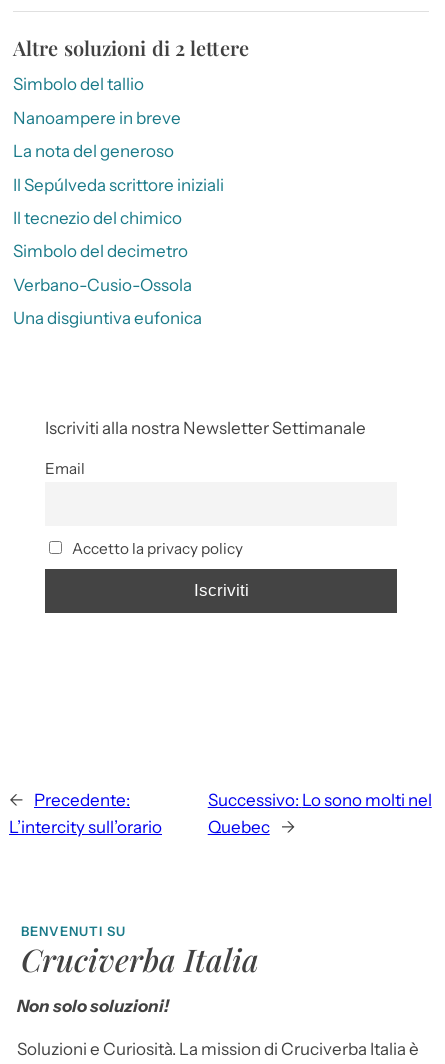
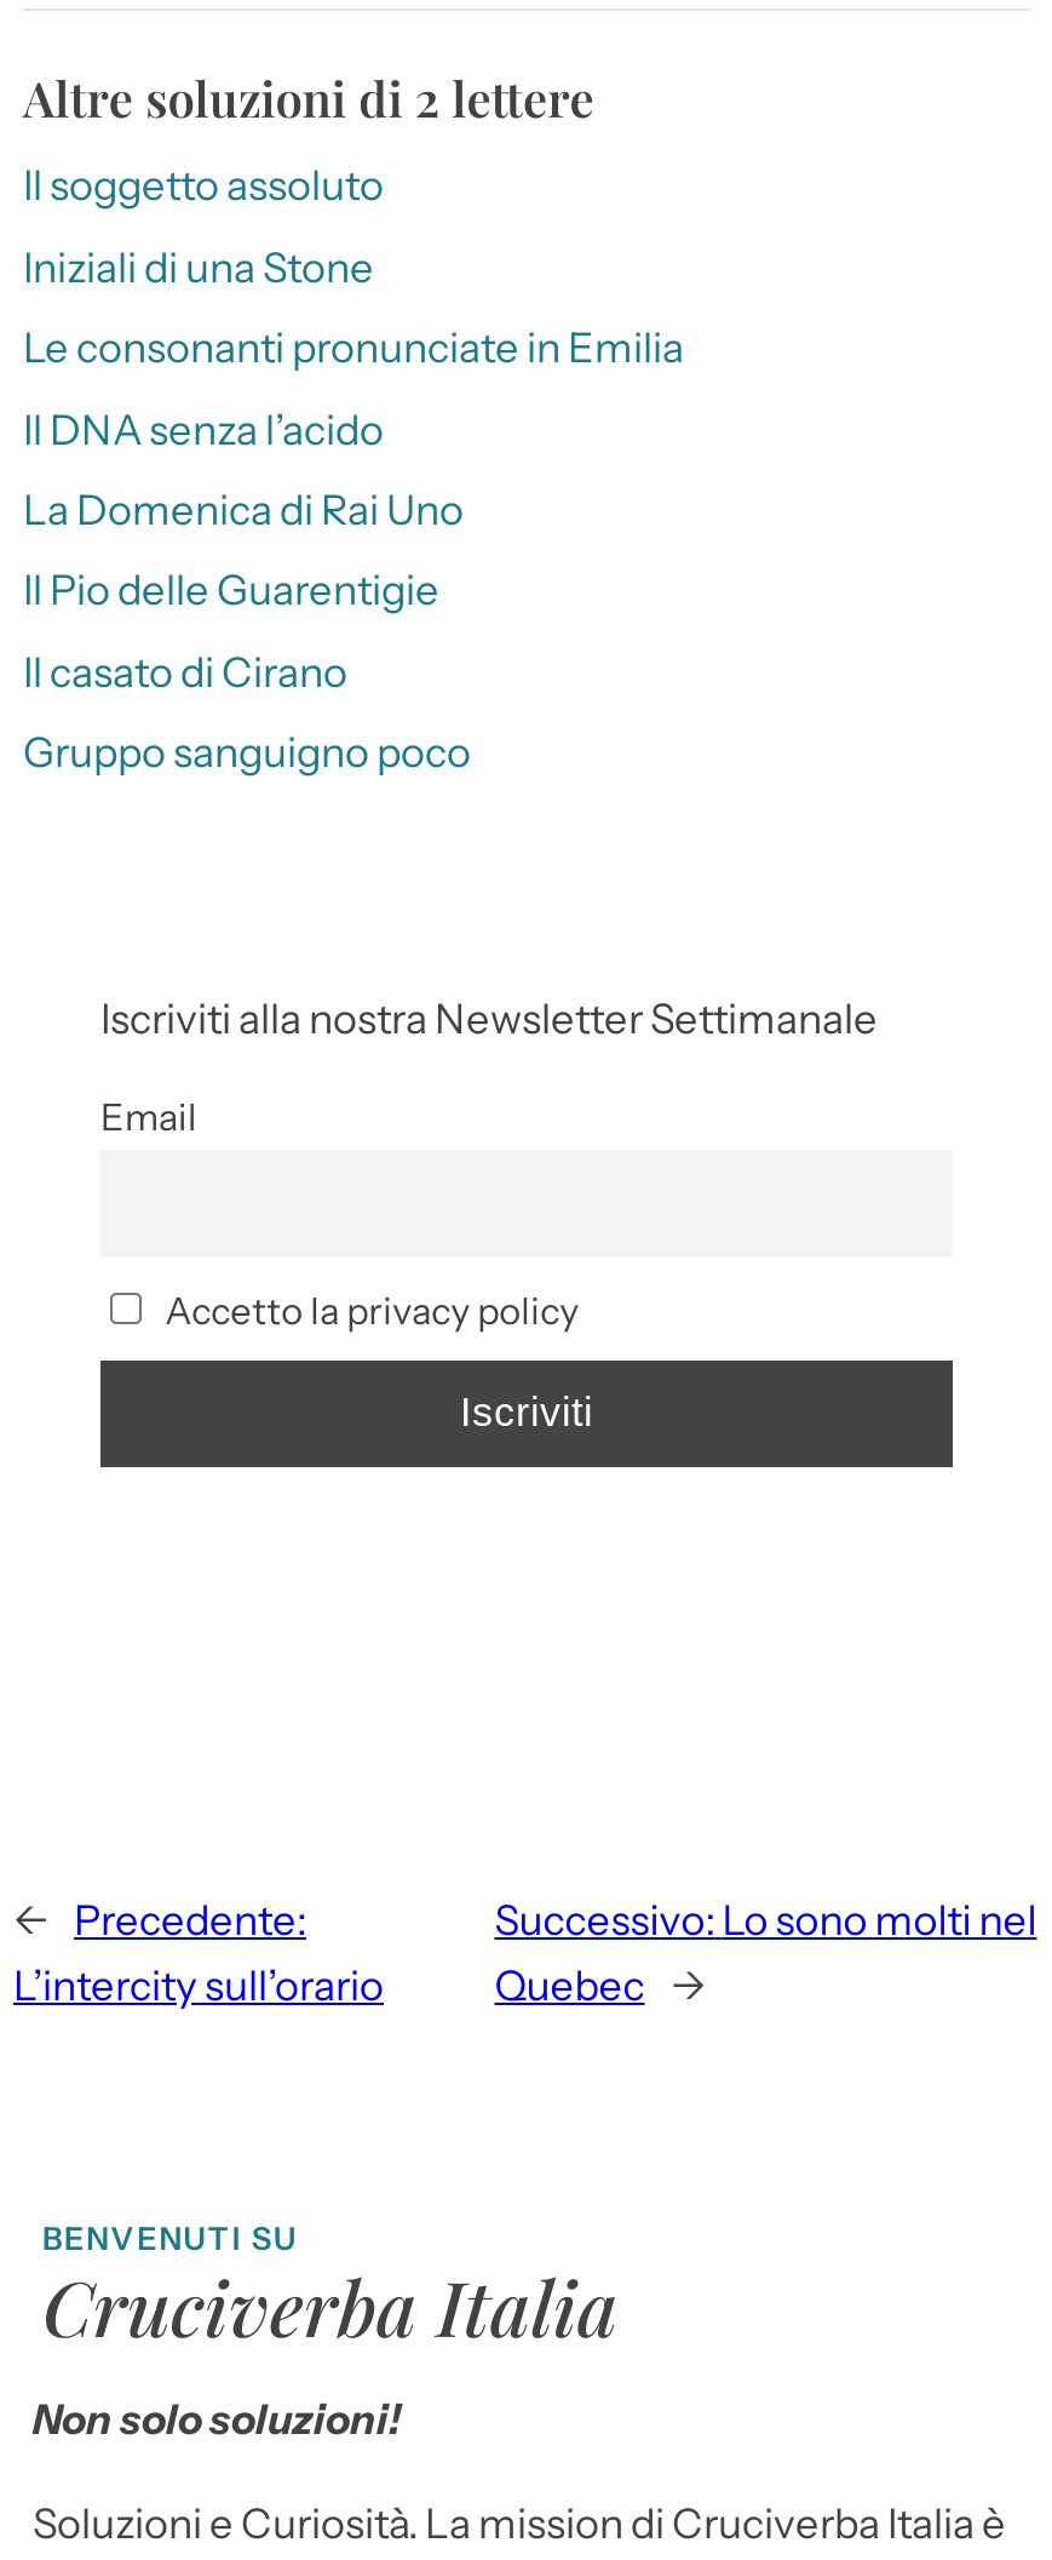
- Simbolo del tallio
+ Il soggetto assoluto

- Nanoampere in breve
+ Iniziali di una Stone

- La nota del generoso
+ Le consonanti pronunciate in Emilia

- Il Sepúlveda scrittore iniziali
+ Il DNA senza l’acido

- Il tecnezio del chimico
+ La Domenica di Rai Uno

- Simbolo del decimetro
+ Il Pio delle Guarentigie

- Verbano-Cusio-Ossola
+ Il casato di Cirano

- Una disgiuntiva eufonica
+ Gruppo sanguigno poco
